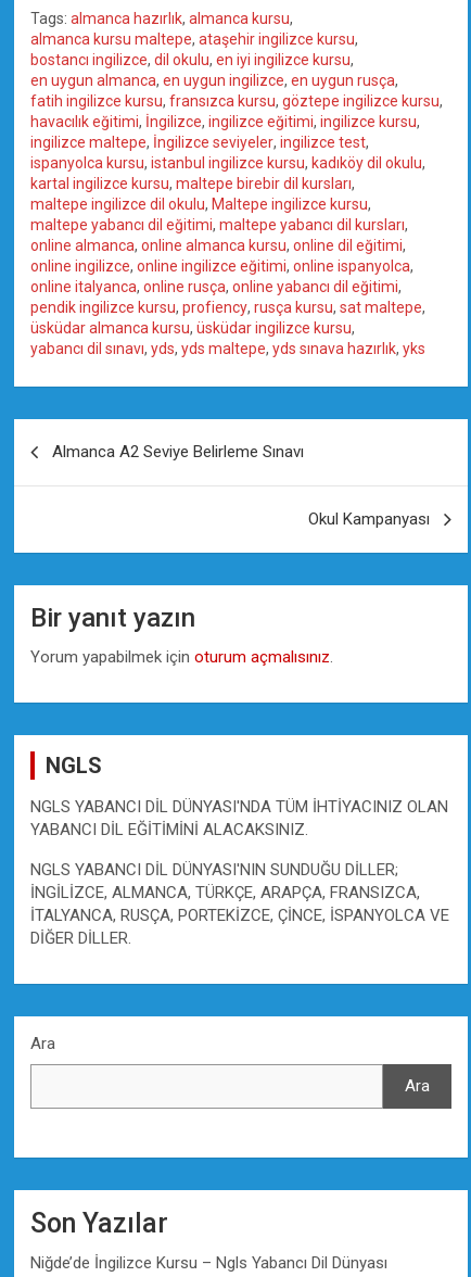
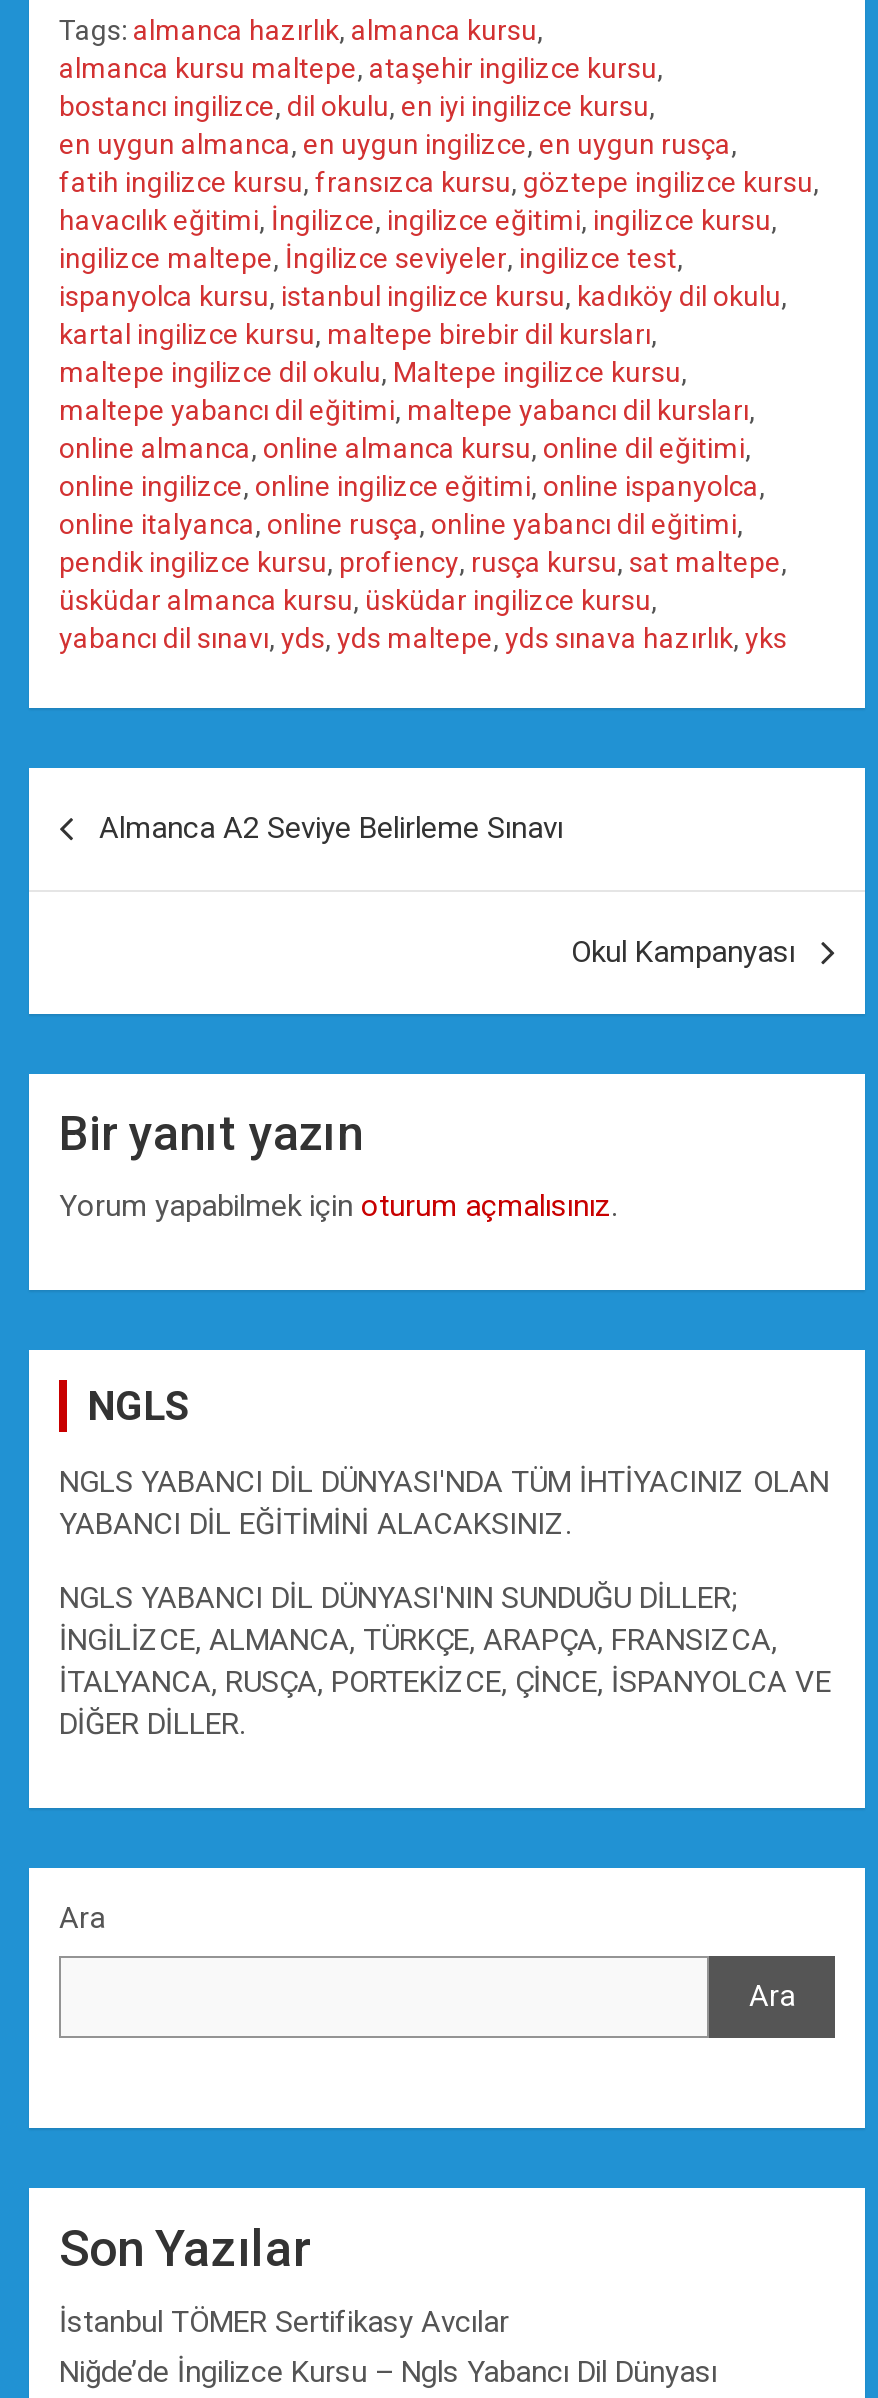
+ İstanbul TÖMER Sertifikasy Avcılar
